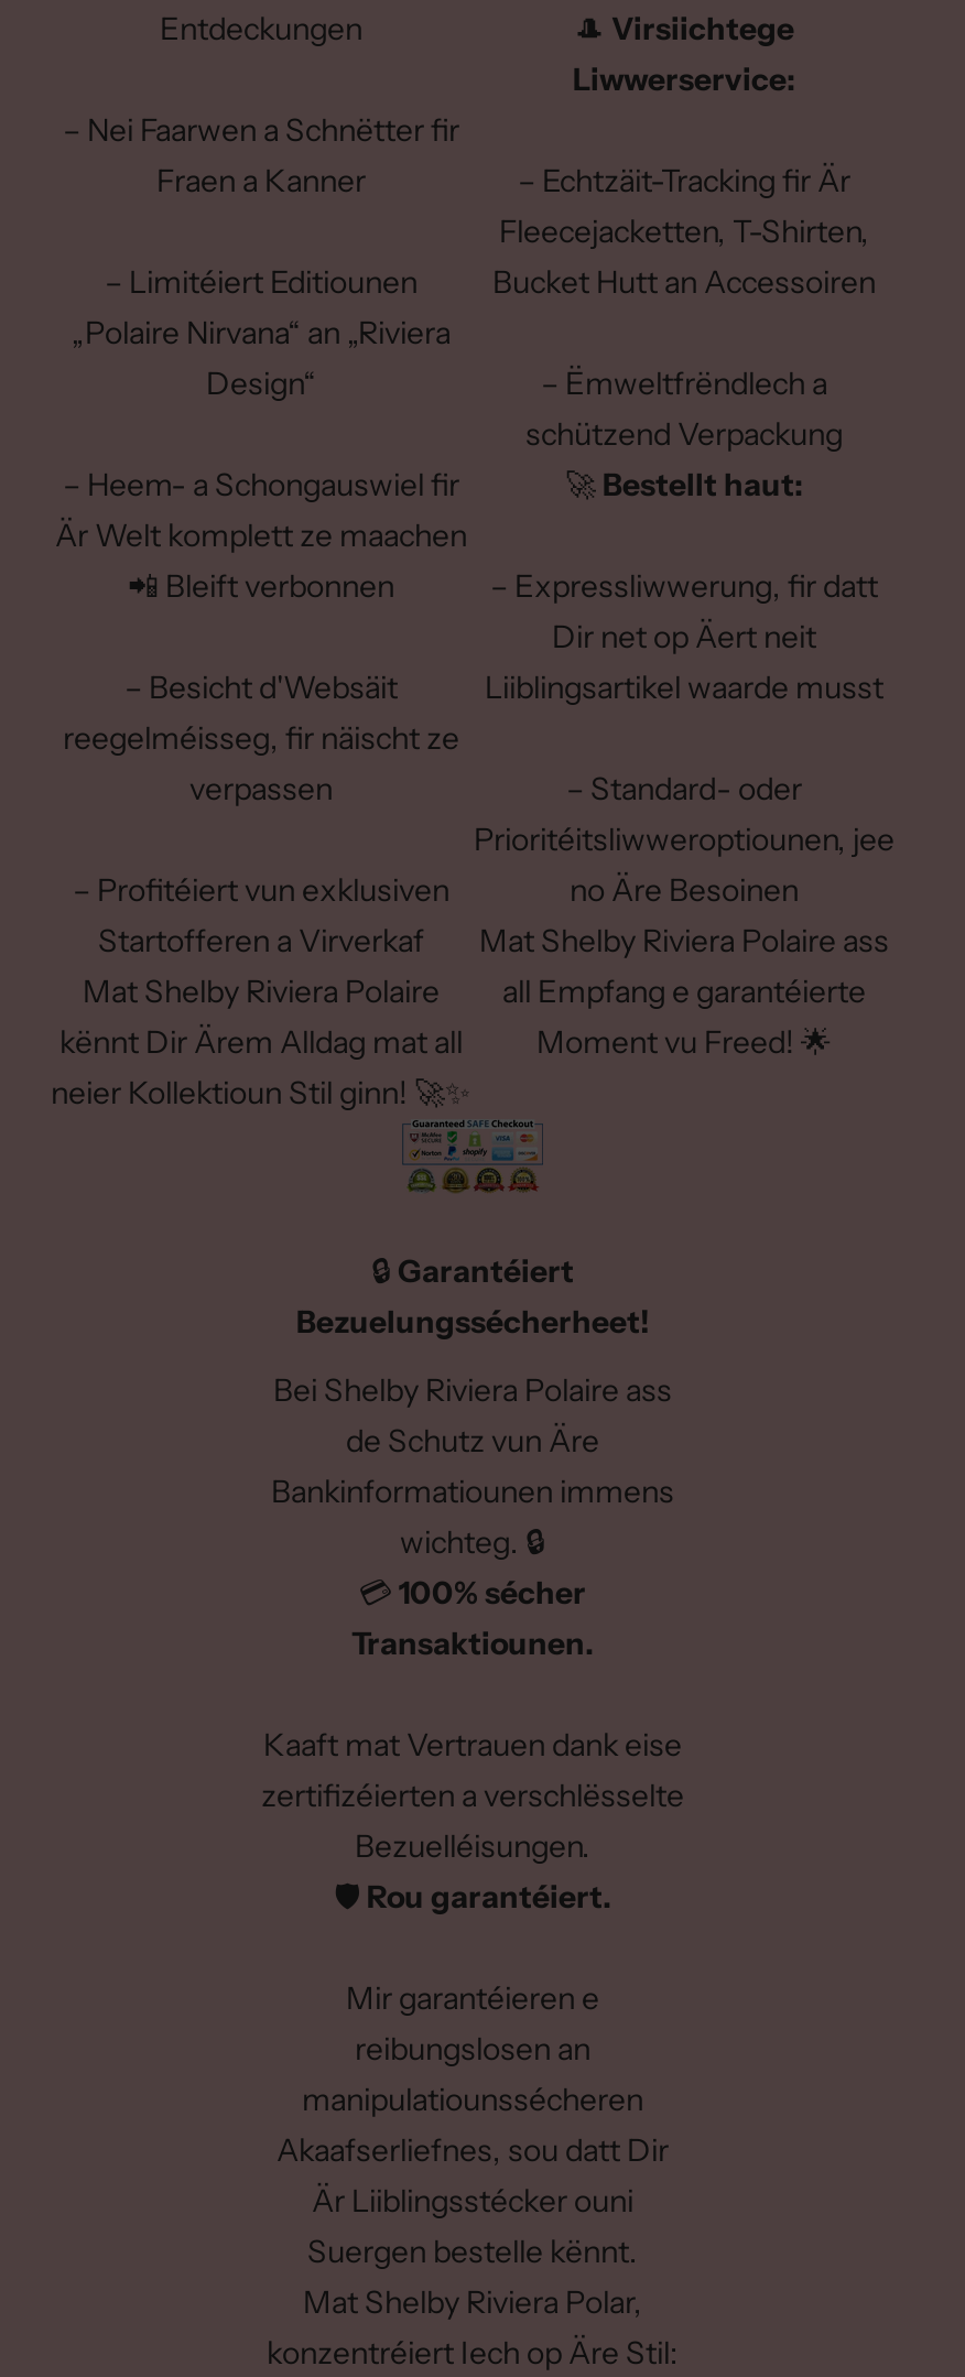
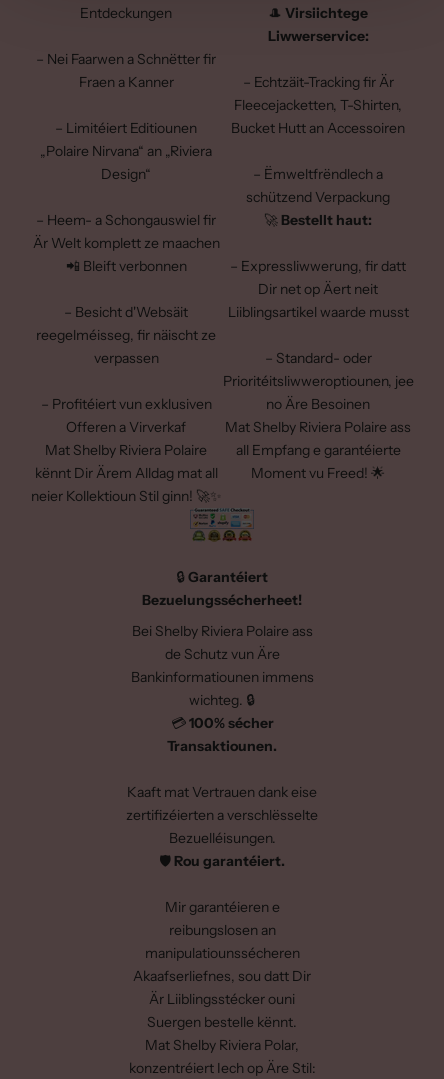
- Startofferen a Virverkaf
+ Offeren a Virverkaf
